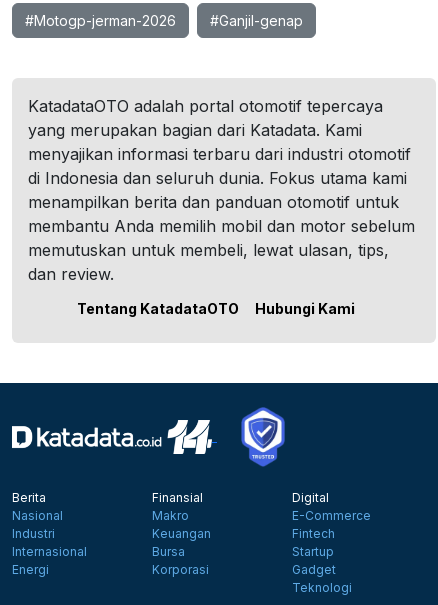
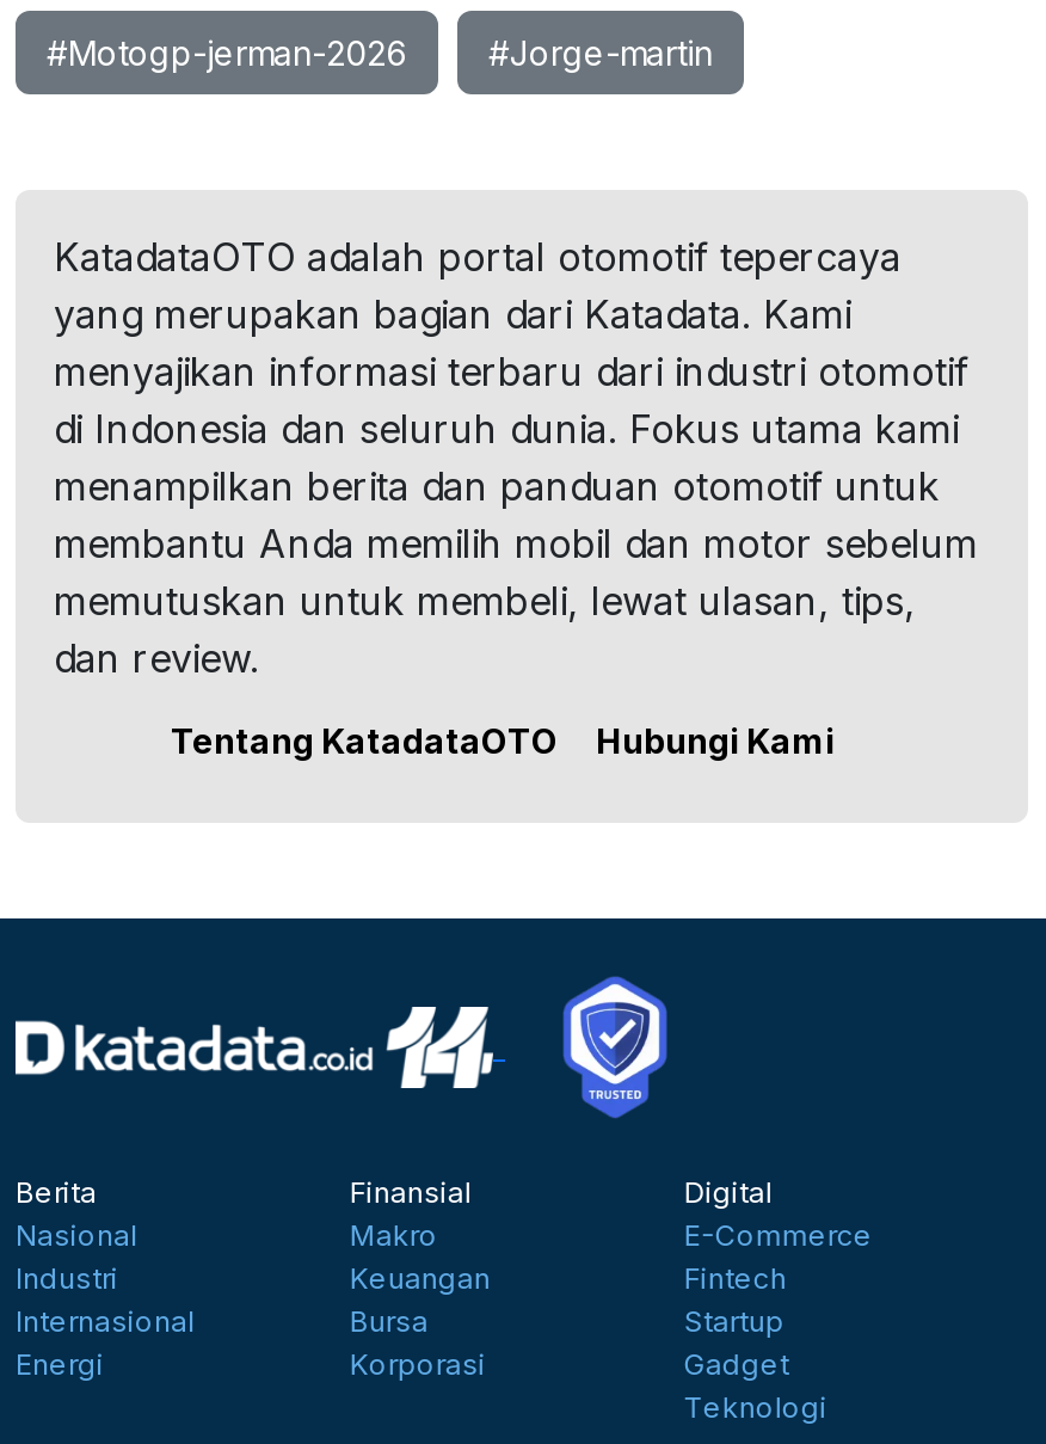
- #Ganjil-genap
+ #Jorge-martin
